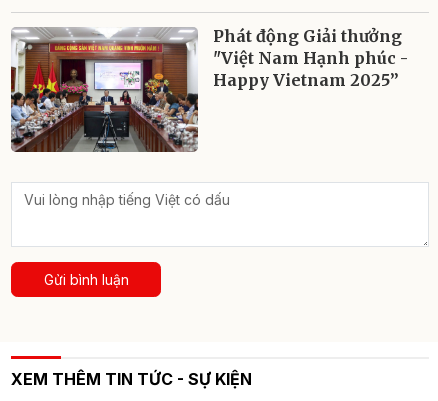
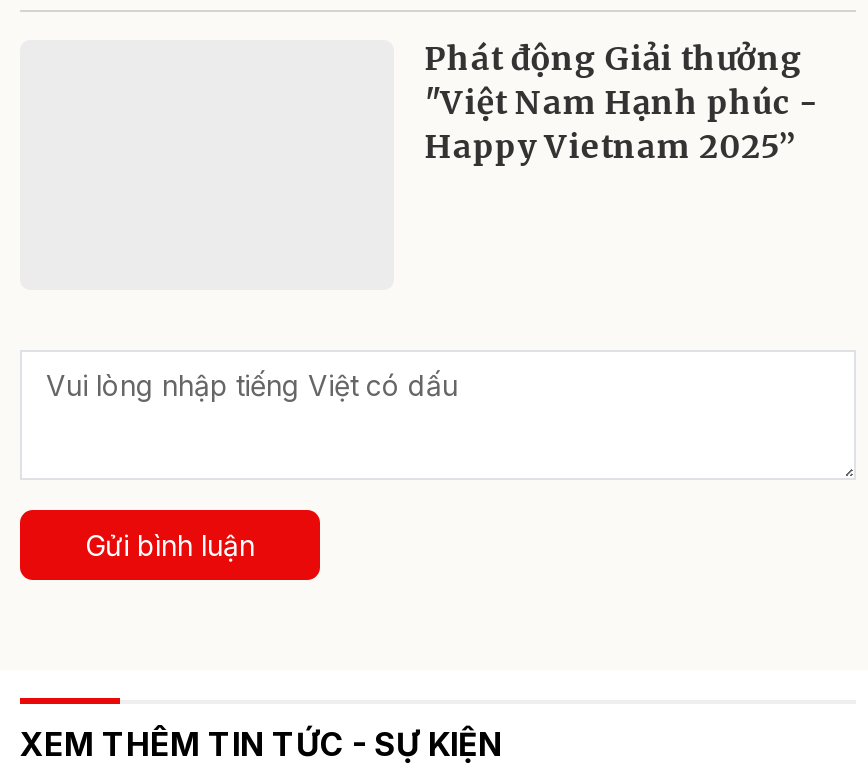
- [image]
